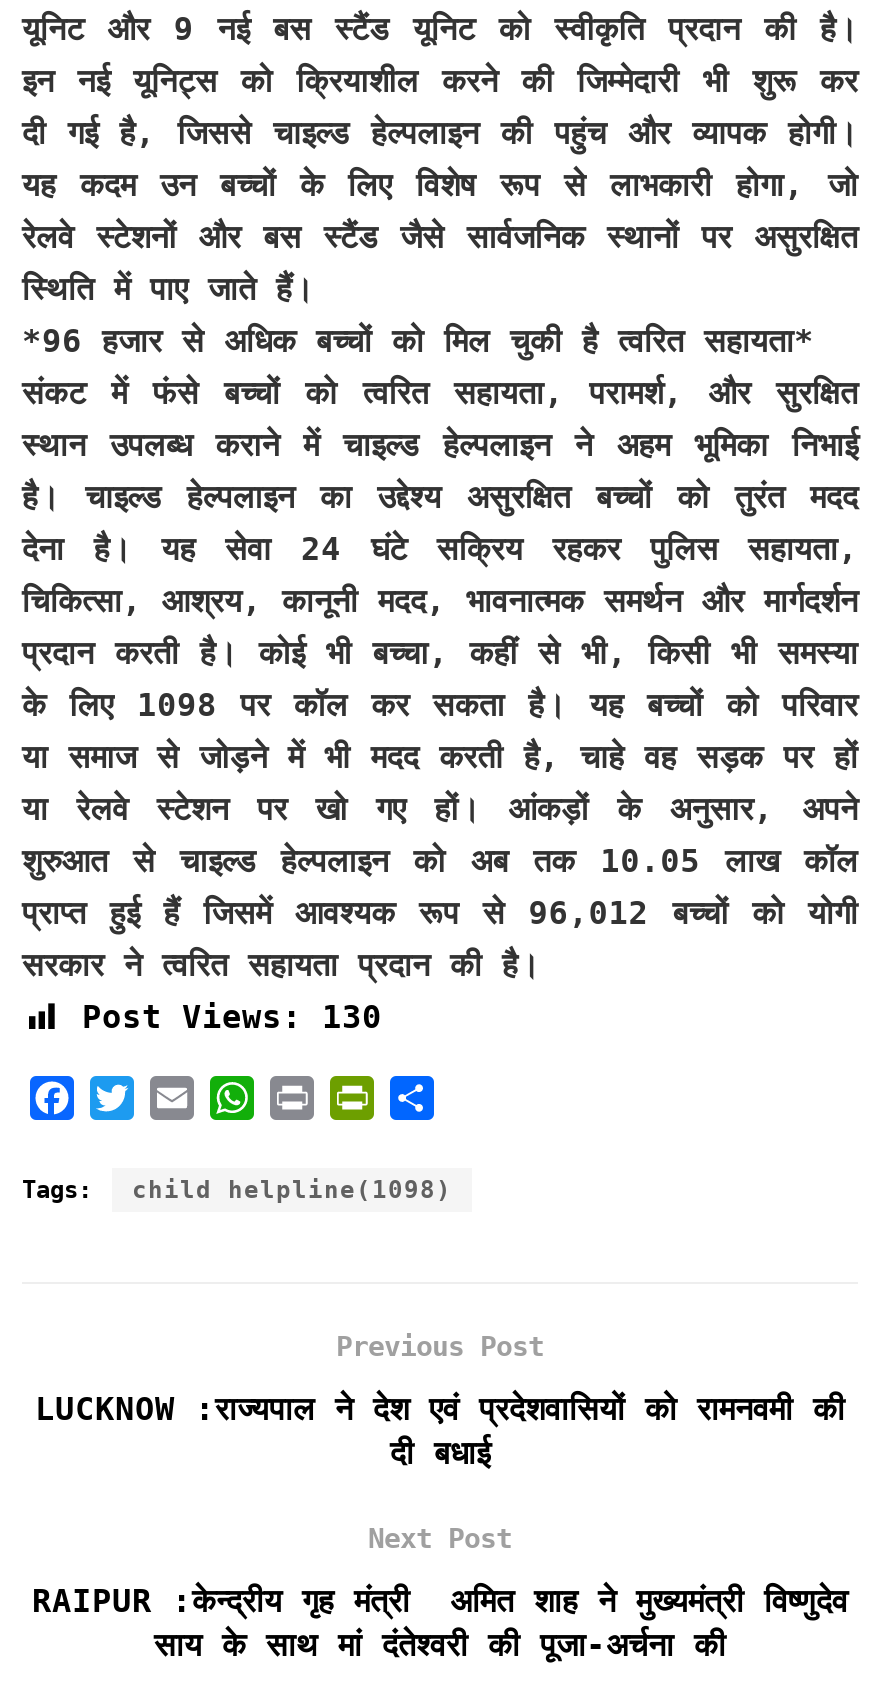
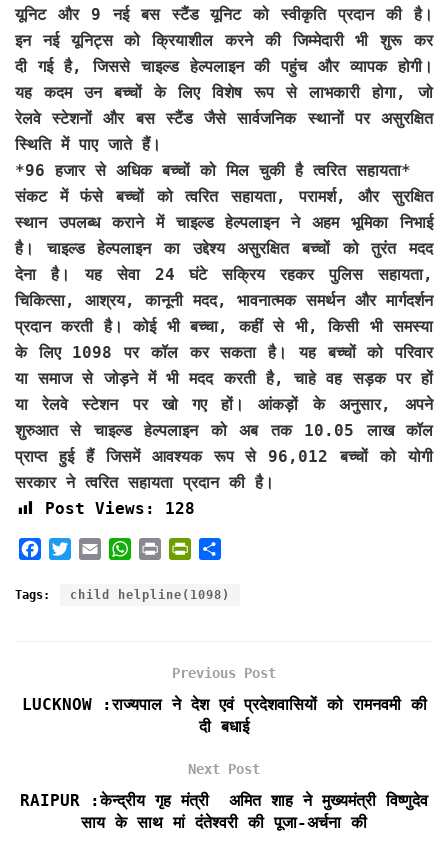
- Post Views: 130
+ Post Views: 128
